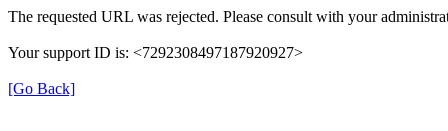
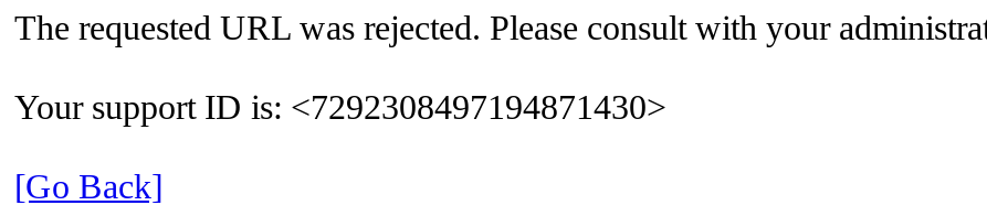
- Your support ID is: <7292308497187920927>
+ Your support ID is: <7292308497194871430>
